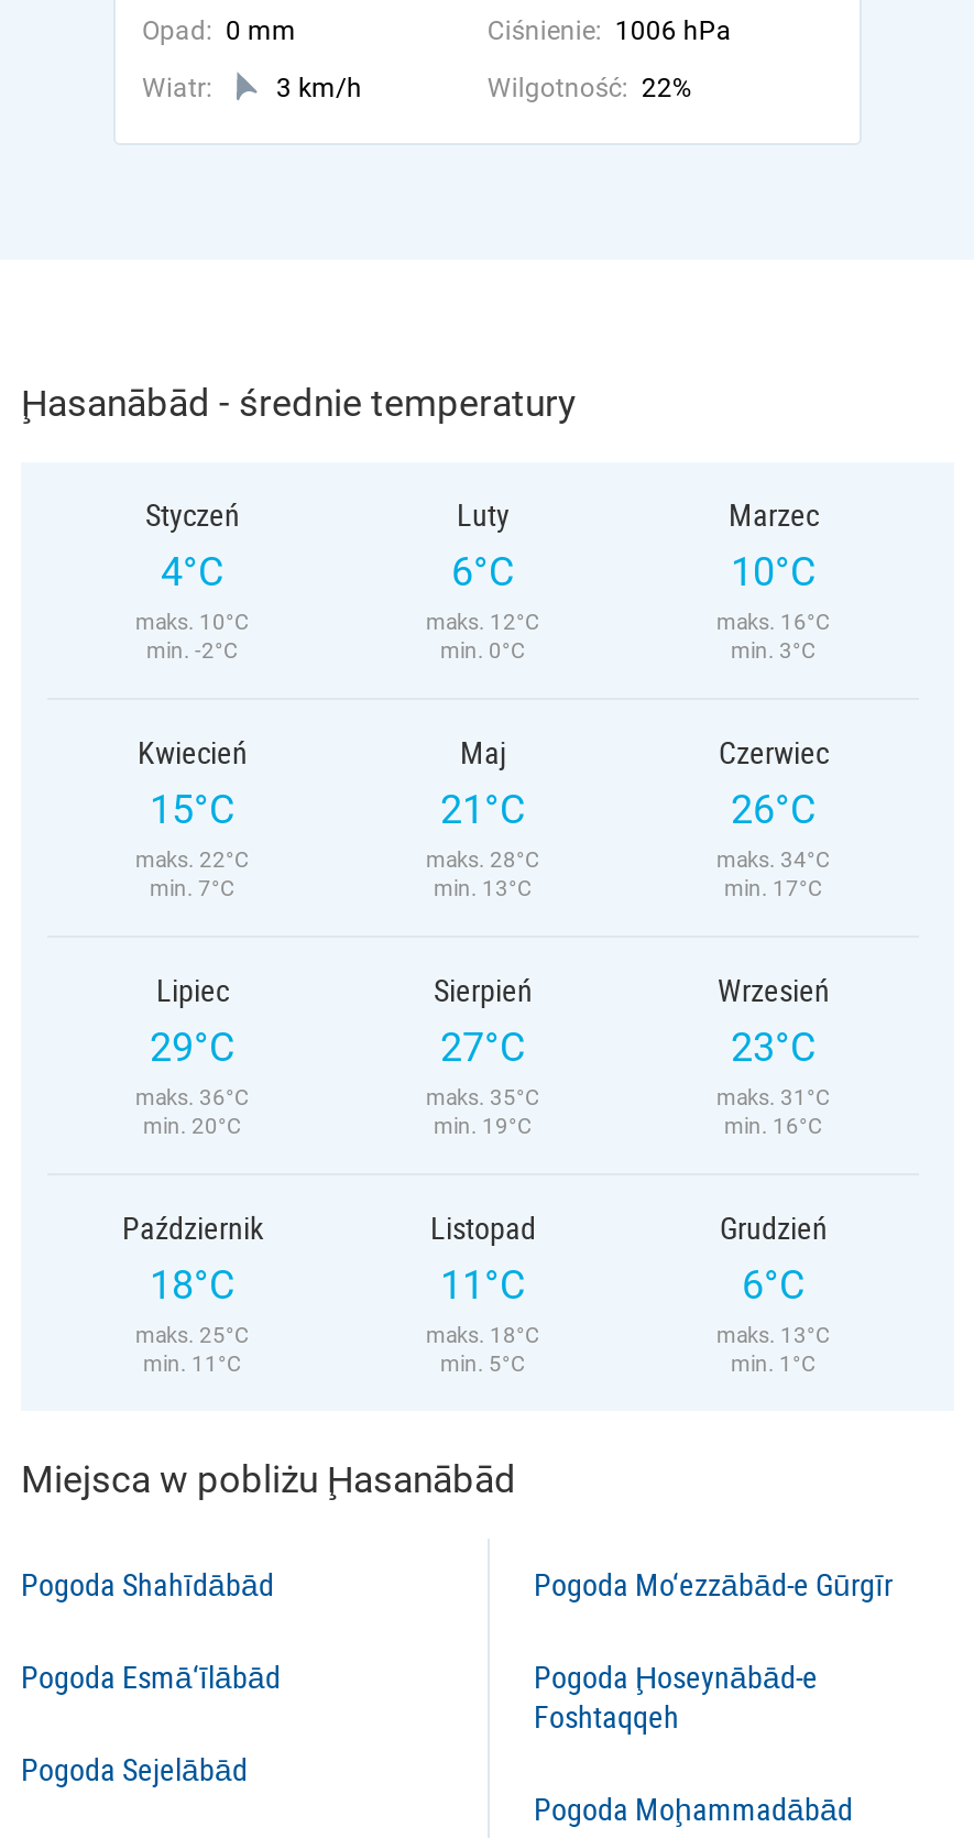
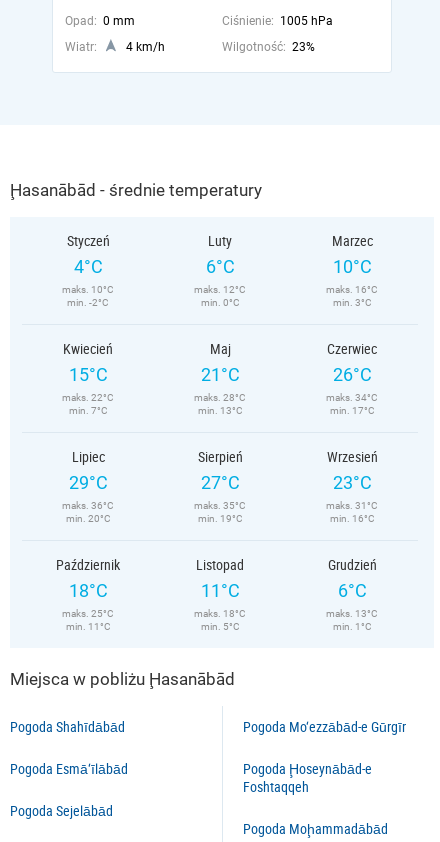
- Ciśnienie: 1006 hPa
+ Ciśnienie: 1005 hPa

- 3 km/h
+ 4 km/h

- Wilgotność: 22%
+ Wilgotność: 23%
